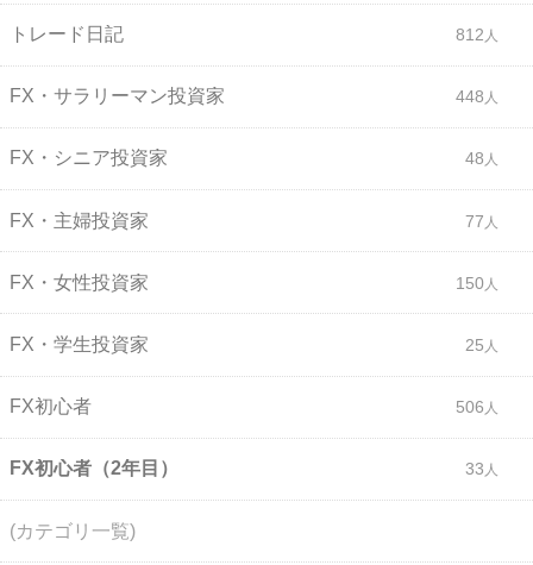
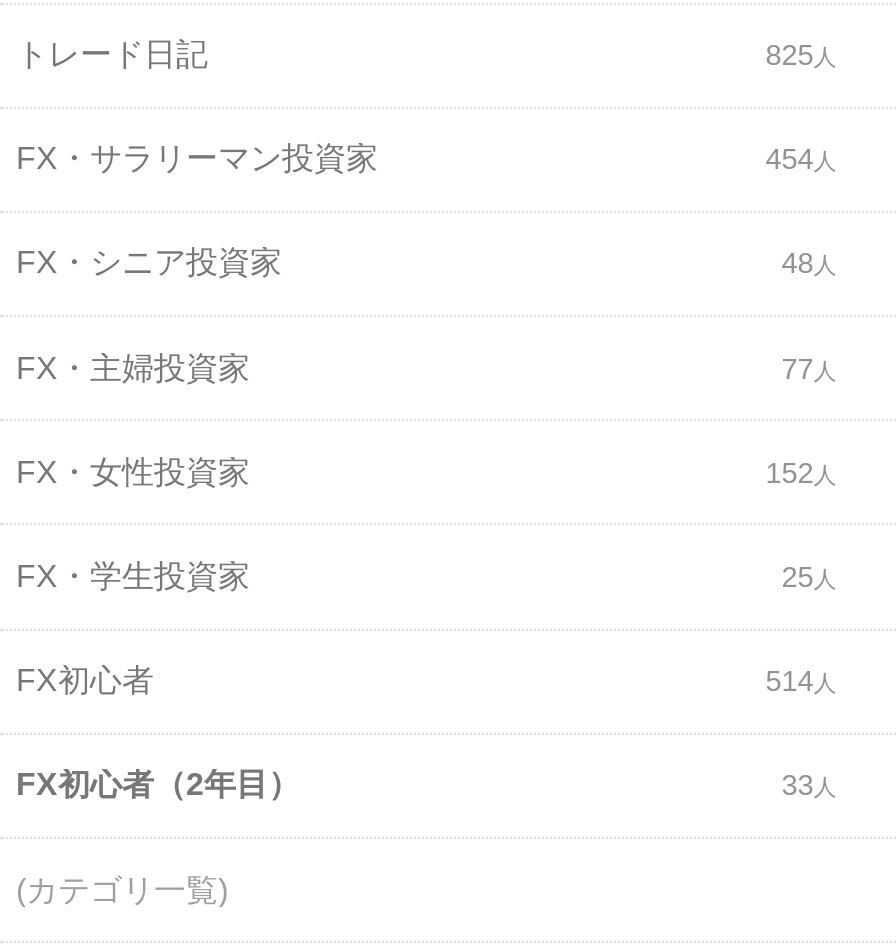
- 812
+ 825

- 448
+ 454

- 150
+ 152

- 506
+ 514
